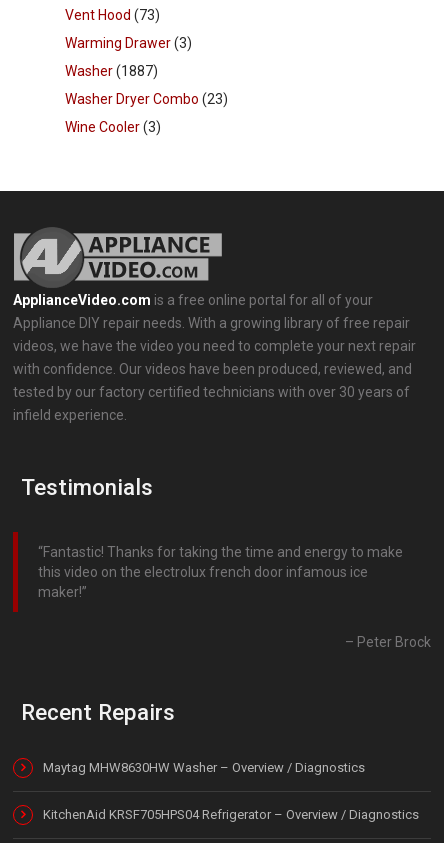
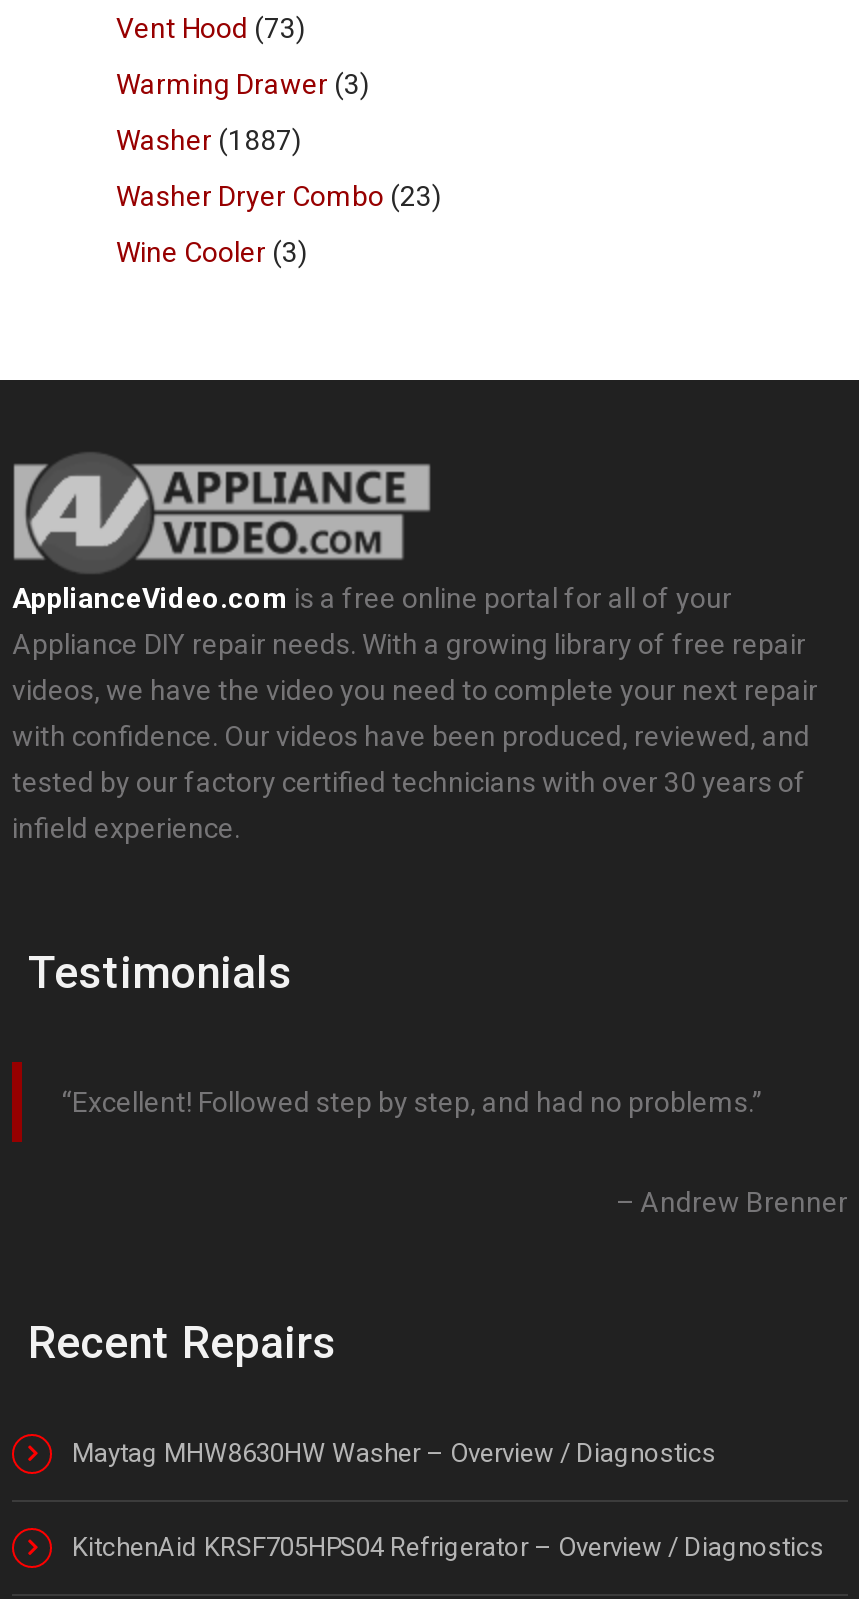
- Fantastic! Thanks for taking the time and energy to make
- this video on the electrolux french door infamous ice
- maker!
+ Excellent! Followed step by step, and had no problems.

- Peter Brock
+ Andrew Brenner
